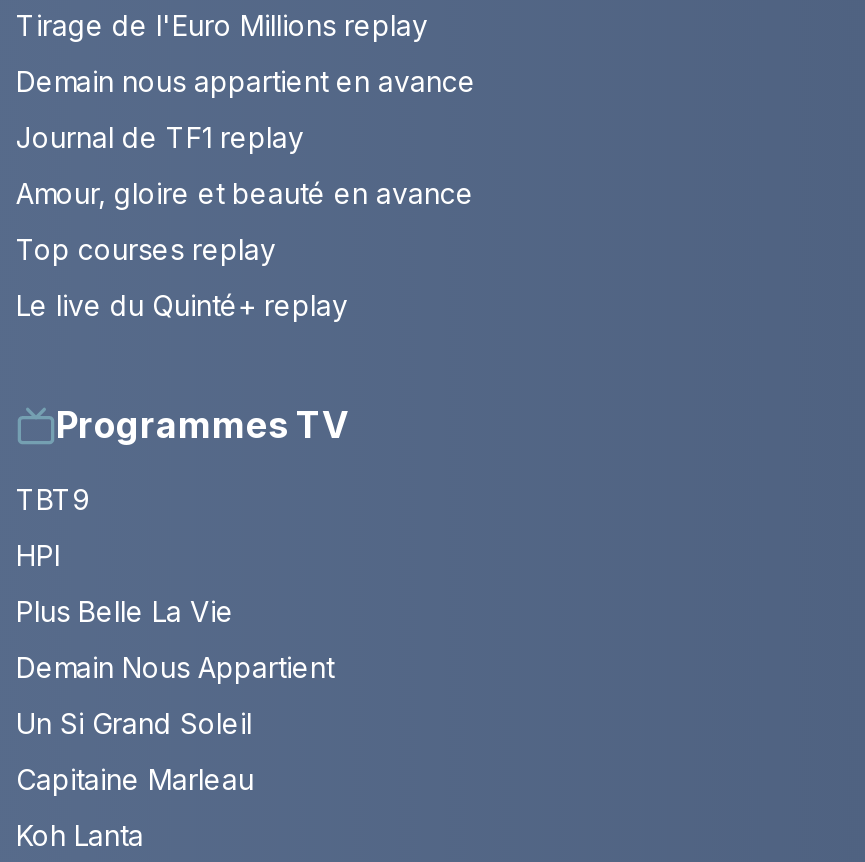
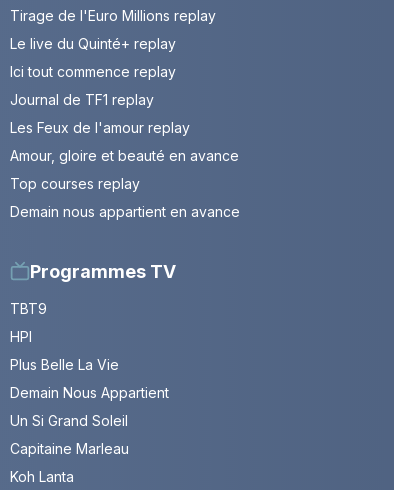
+ Ici tout commence replay

moved down: Demain nous appartient en avance

+ Les Feux de l'amour replay

moved up: Le live du Quinté+ replay
